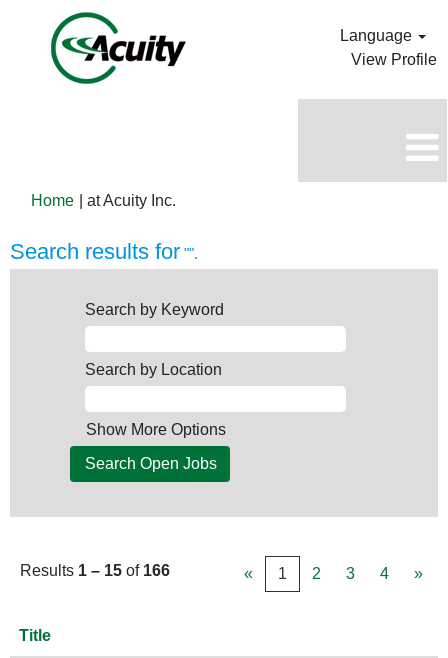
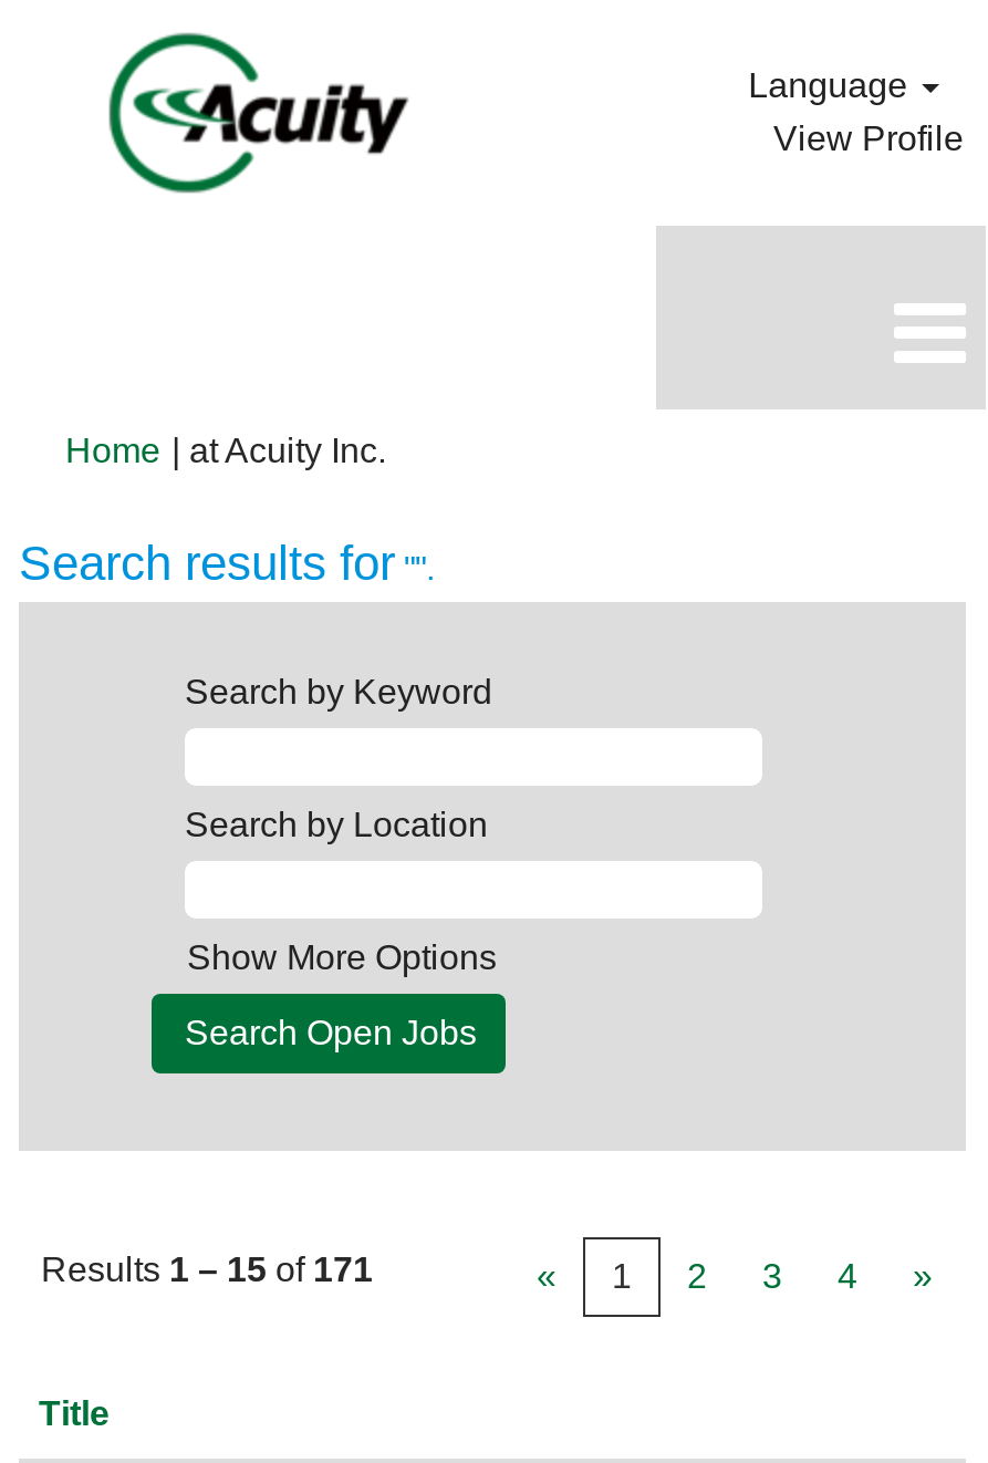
- Results 1 – 15 of 166
+ Results 1 – 15 of 171
